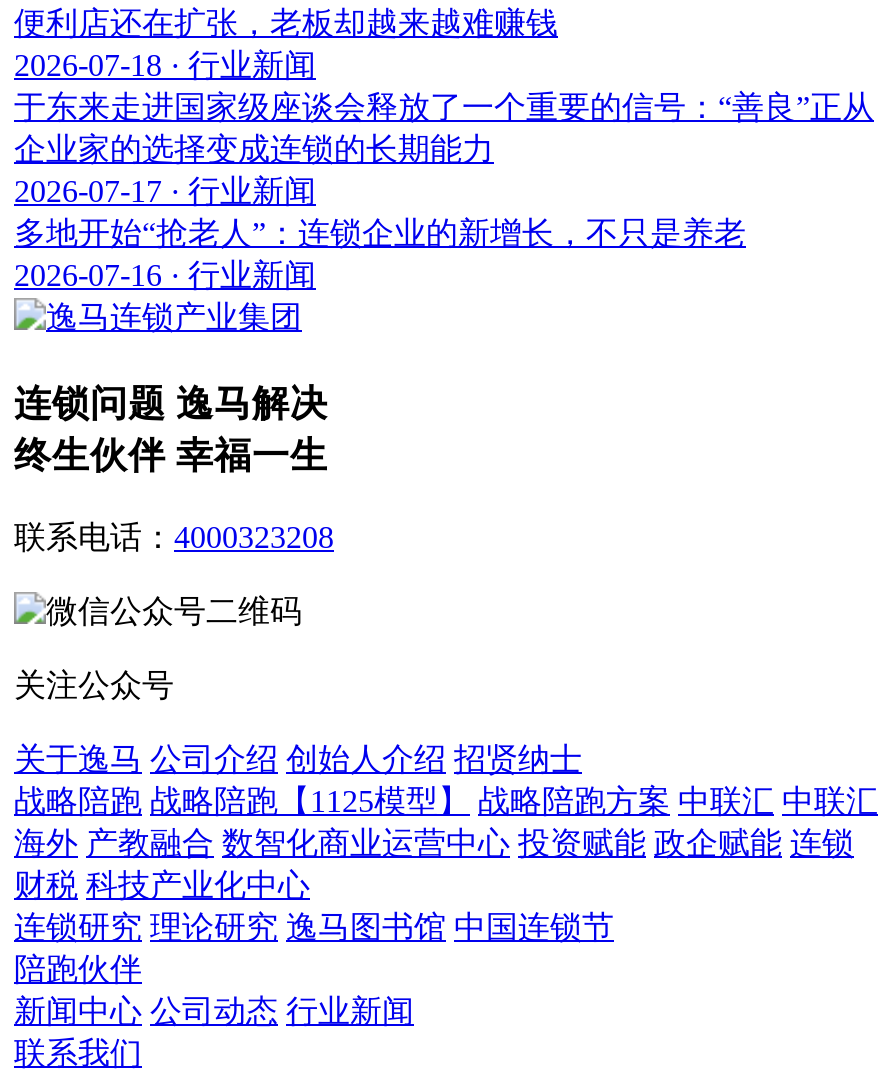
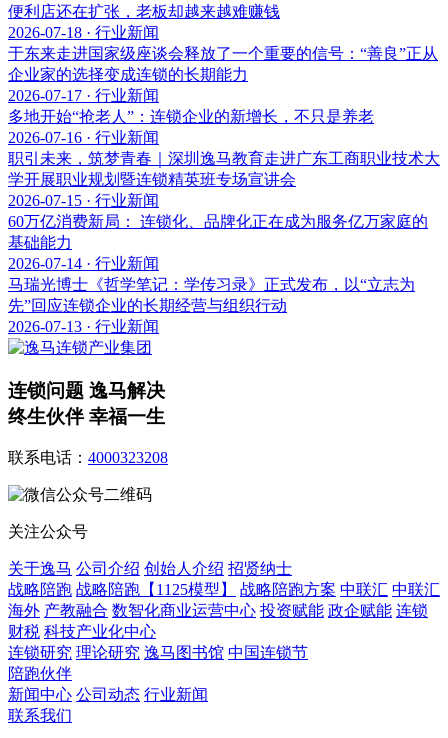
+ 职引未来，筑梦青春｜深圳逸马教育走进广东工商职业技术大
+ 学开展职业规划暨连锁精英班专场宣讲会
+ 2026-07-15 · 行业新闻
+ 60万亿消费新局： 连锁化、品牌化正在成为服务亿万家庭的
+ 基础能力
+ 2026-07-14 · 行业新闻
+ 马瑞光博士《哲学笔记：学传习录》正式发布，以“立志为
+ 先”回应连锁企业的长期经营与组织行动
+ 2026-07-13 · 行业新闻
